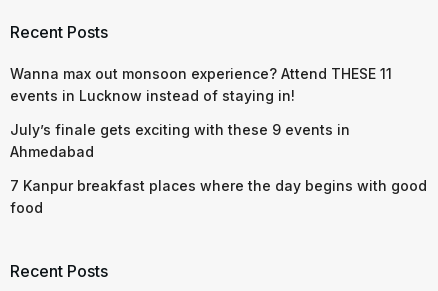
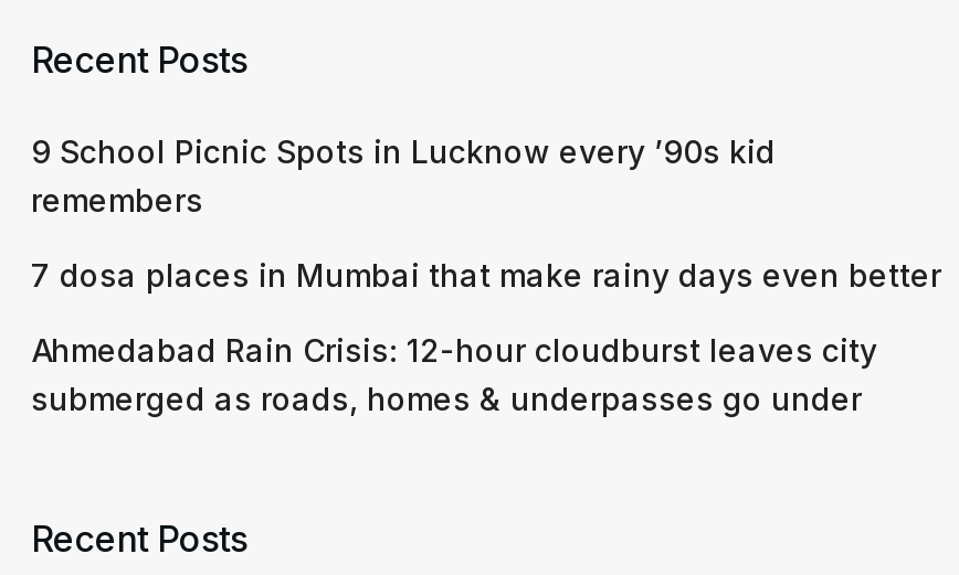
- Wanna max out monsoon experience? Attend THESE 11
- events in Lucknow instead of staying in!
+ 9 School Picnic Spots in Lucknow every ’90s kid
+ remembers

- July’s finale gets exciting with these 9 events in
- Ahmedabad
+ 7 dosa places in Mumbai that make rainy days even better

- 7 Kanpur breakfast places where the day begins with good
- food
+ Ahmedabad Rain Crisis: 12-hour cloudburst leaves city
+ submerged as roads, homes & underpasses go under
